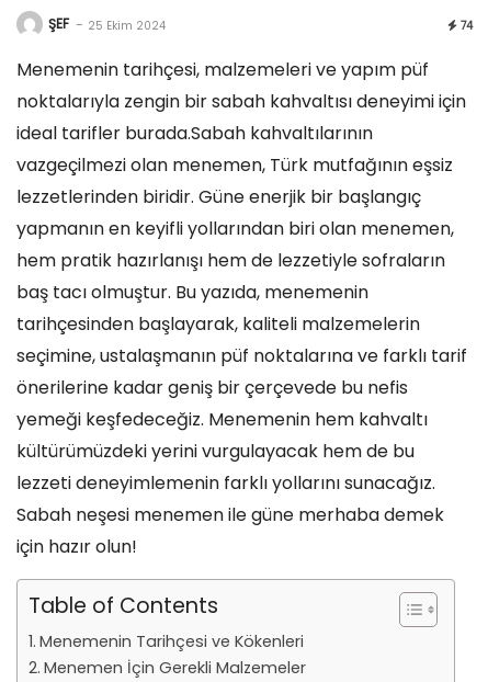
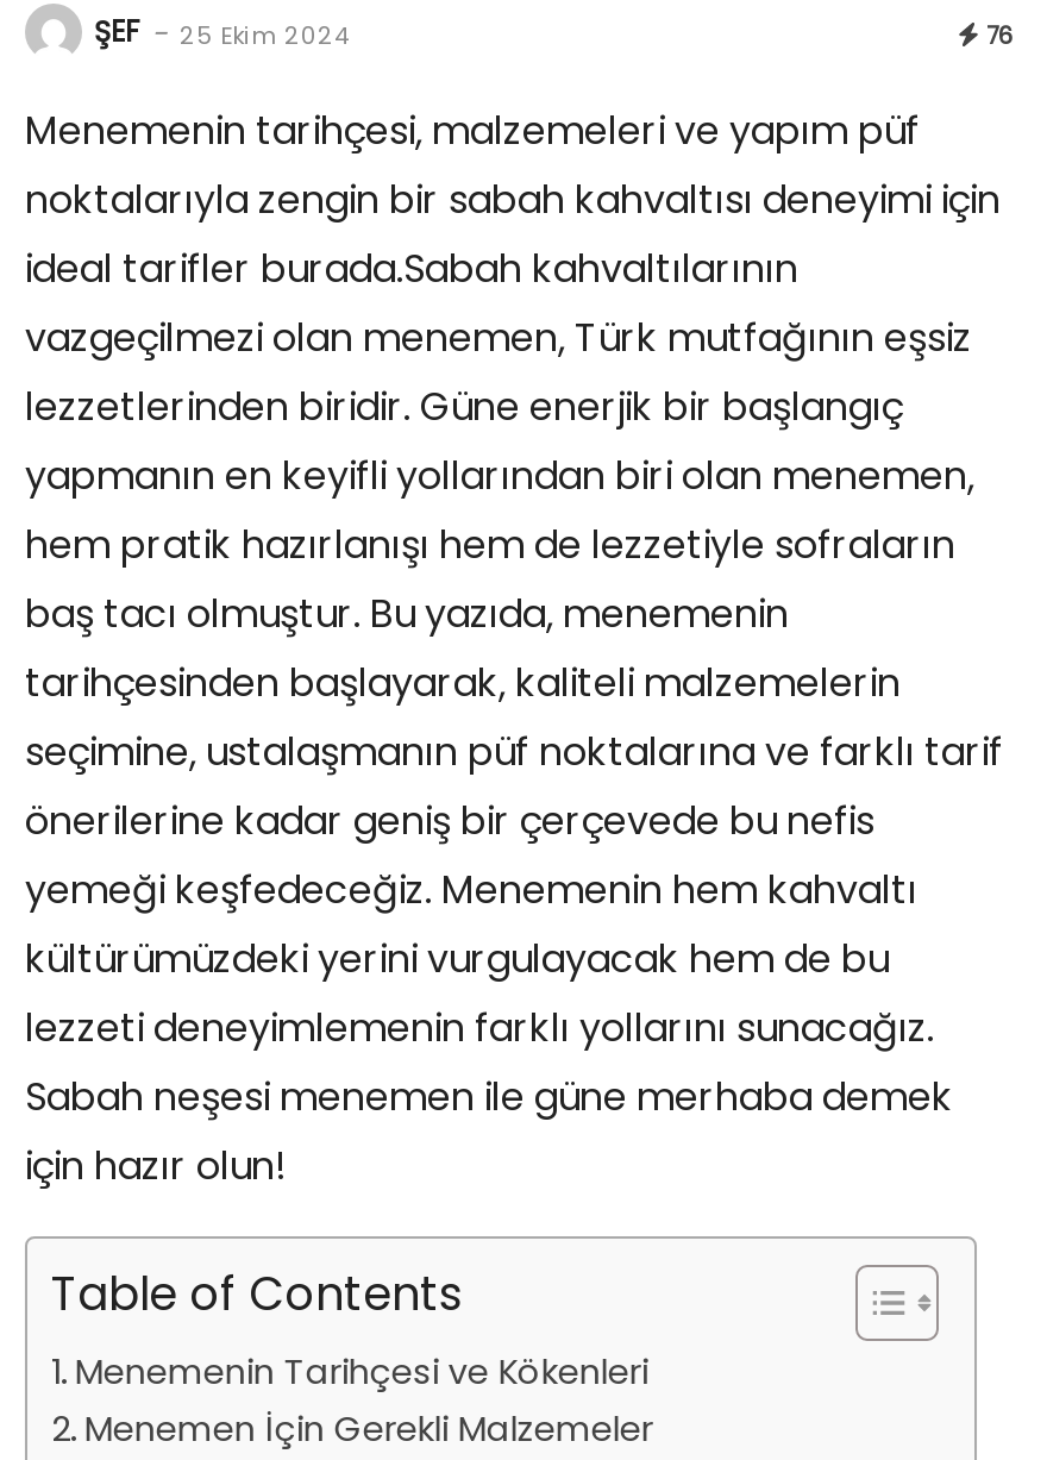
- 74
+ 76
